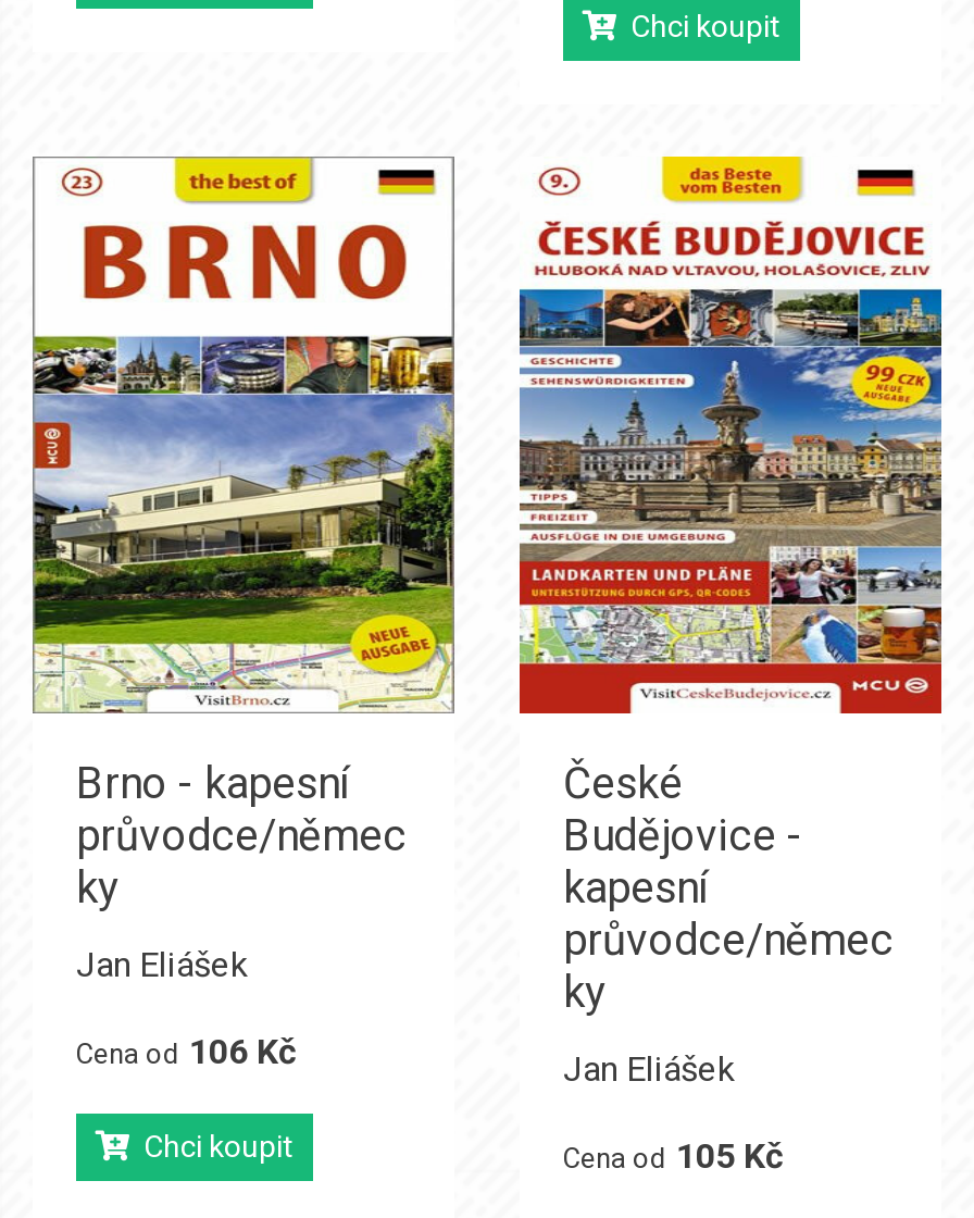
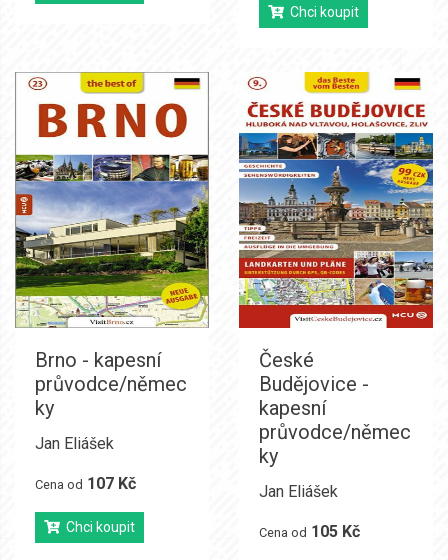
- Cena od 106 Kč
+ Cena od 107 Kč
